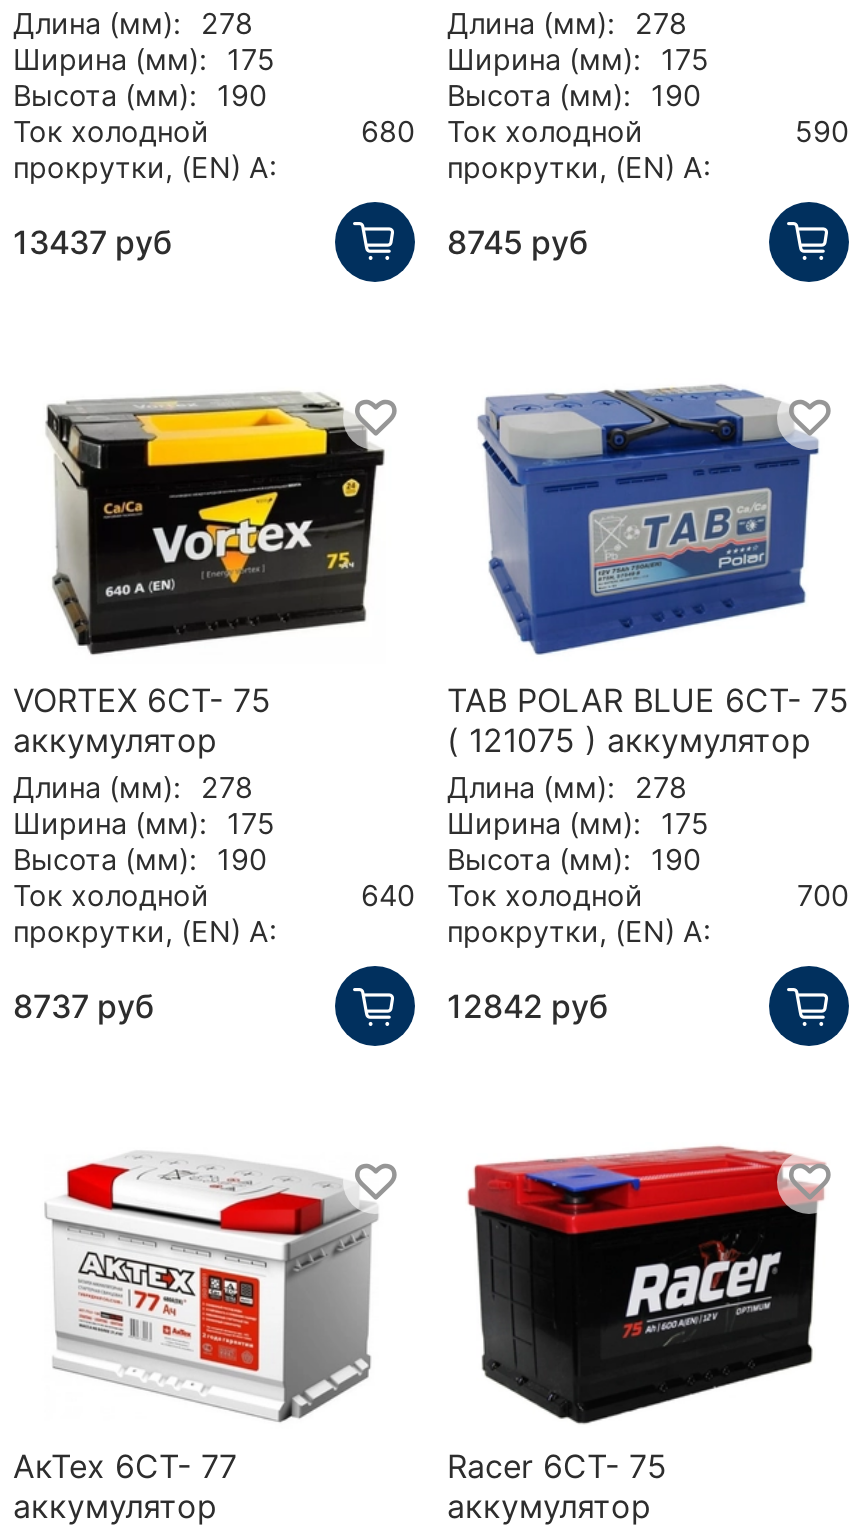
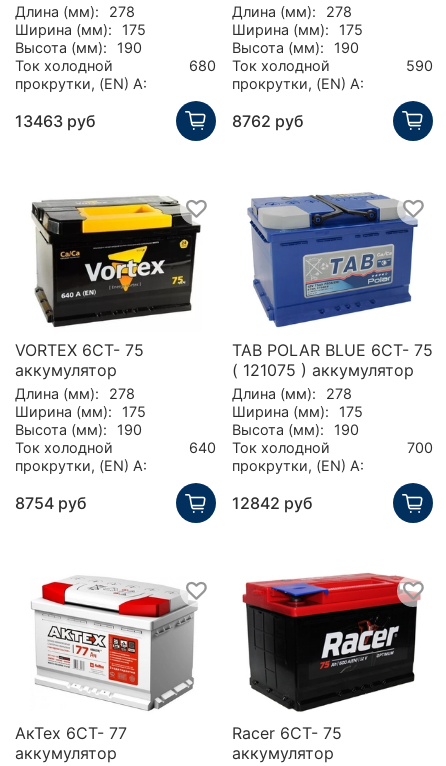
- 13437 руб
+ 13463 руб

- 8745 руб
+ 8762 руб

- 8737 руб
+ 8754 руб
